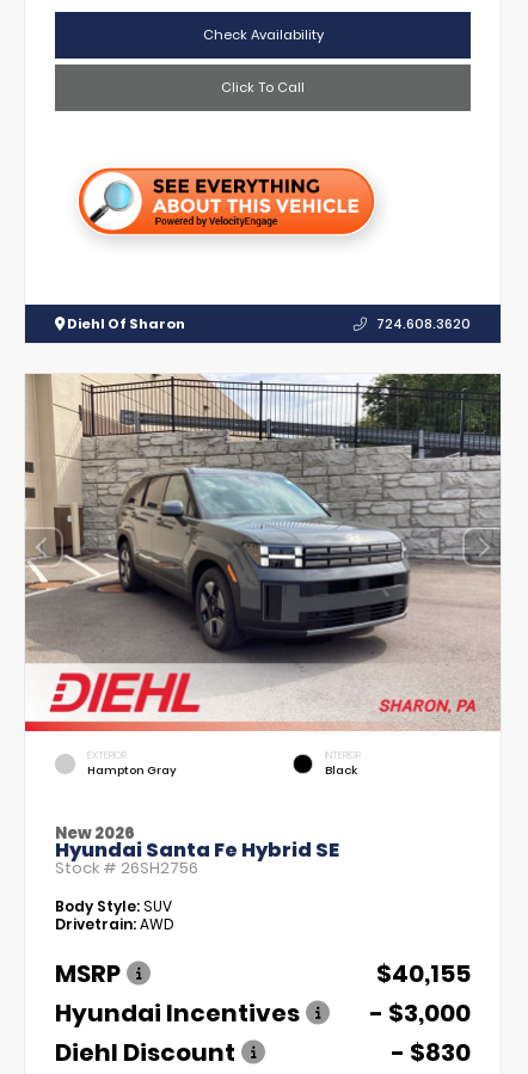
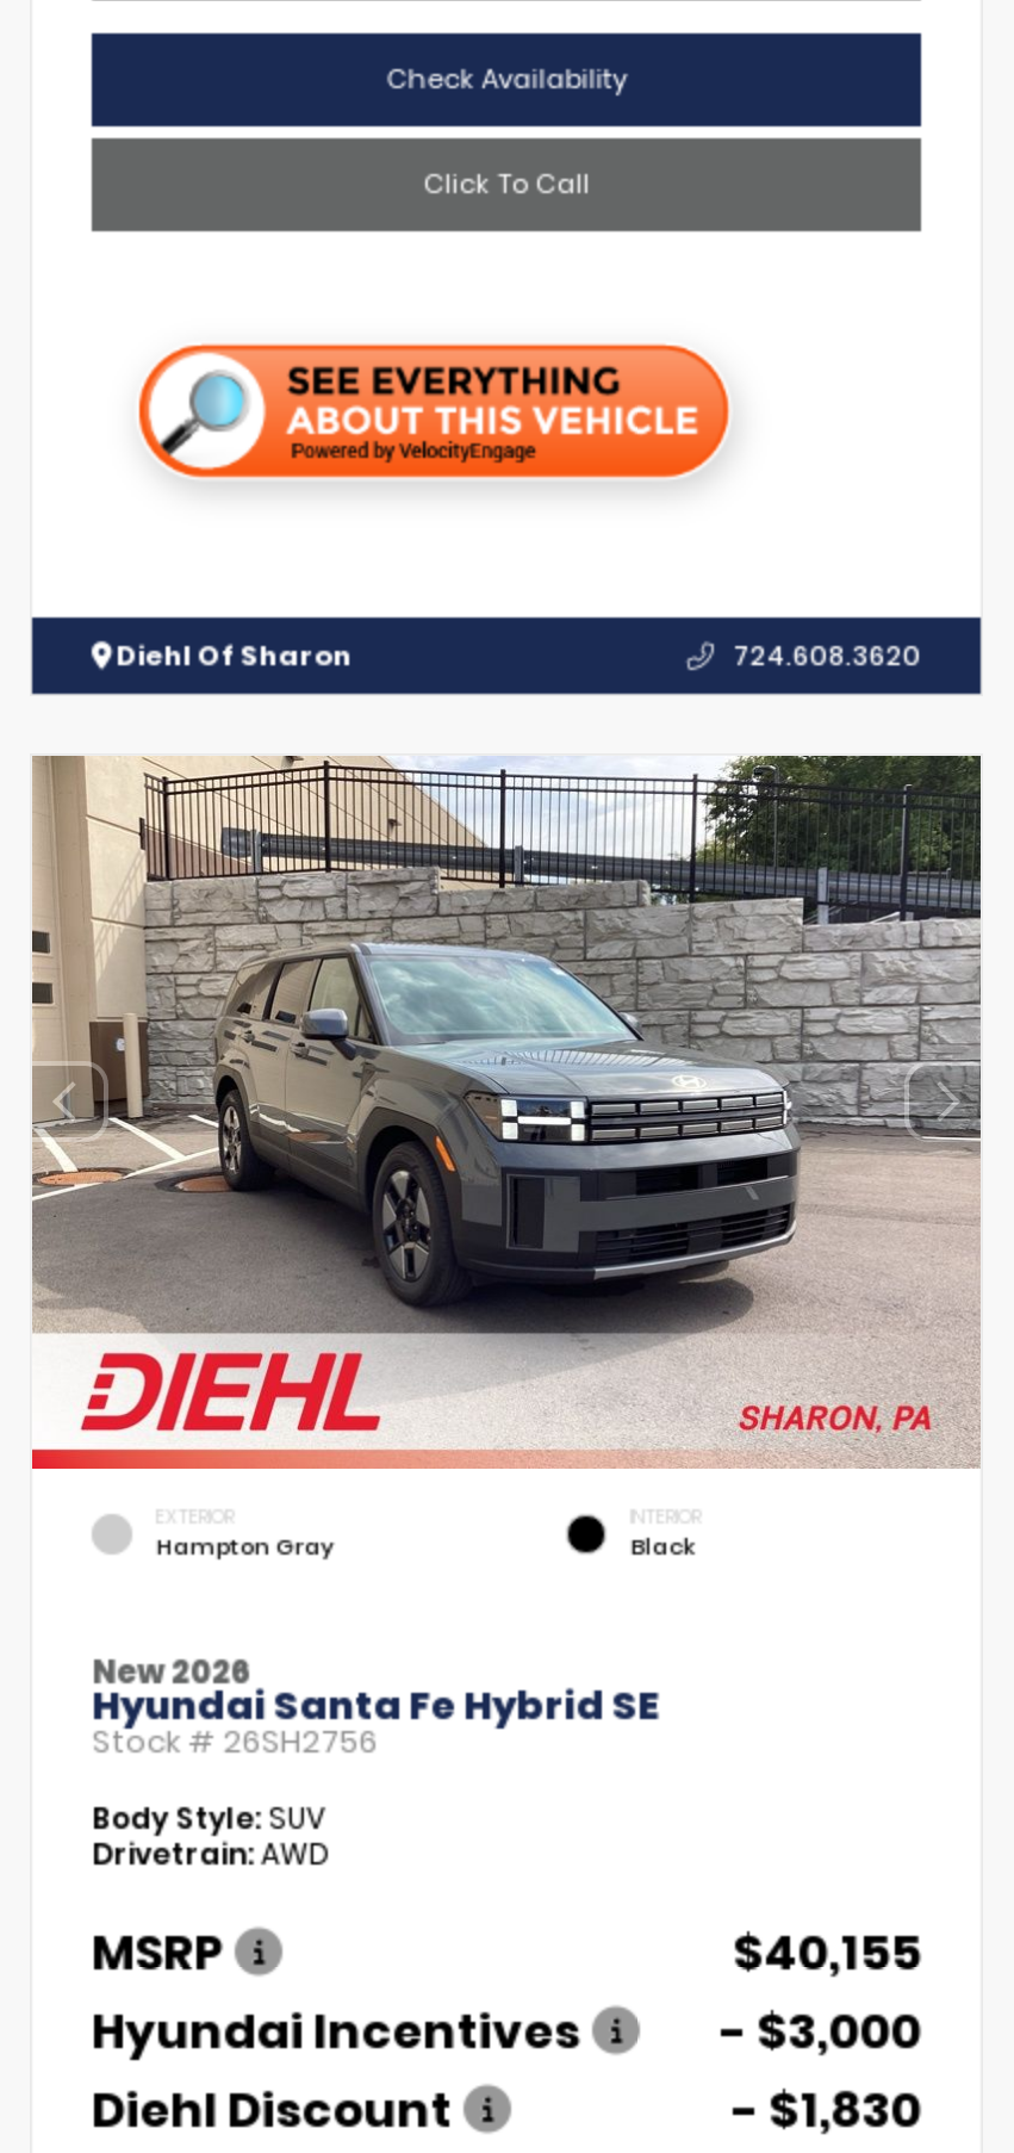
- - $830
+ - $1,830
